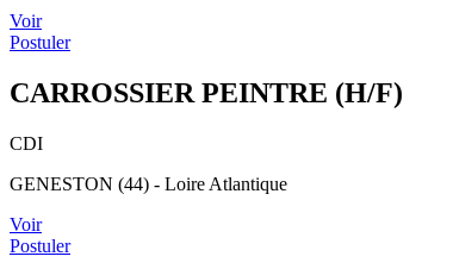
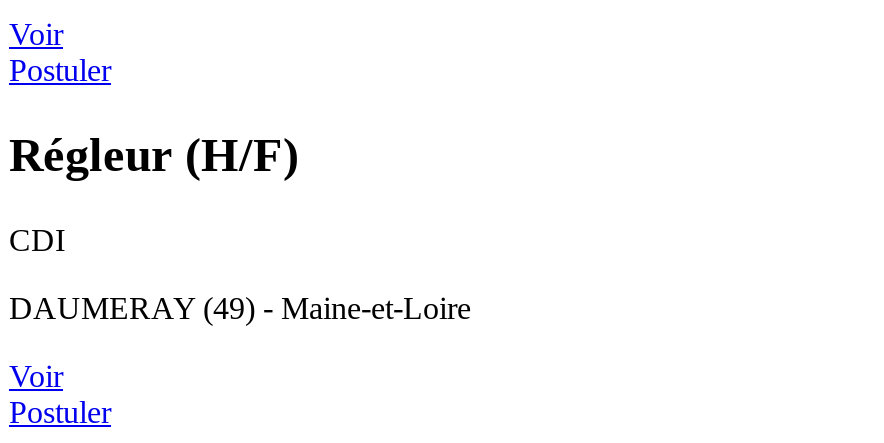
- CARROSSIER PEINTRE (H/F)
+ Régleur (H/F)

- GENESTON (44) - Loire Atlantique
+ DAUMERAY (49) - Maine-et-Loire
